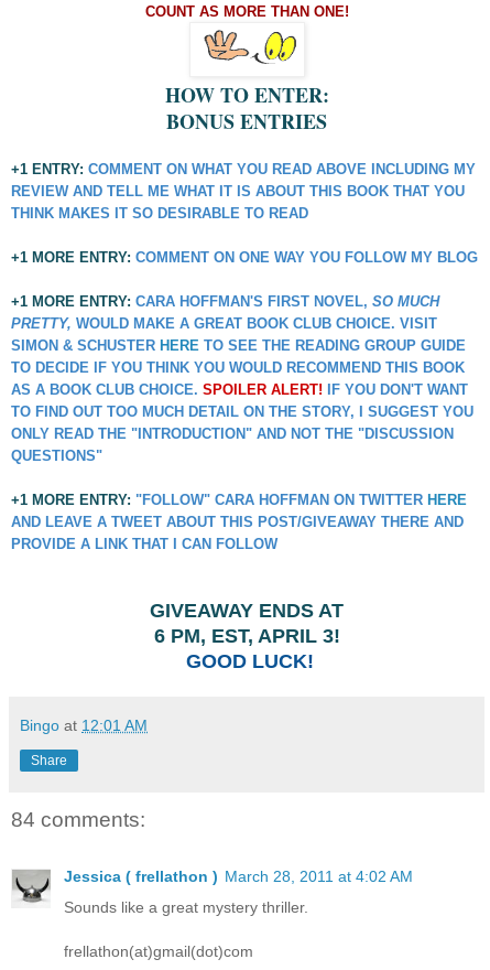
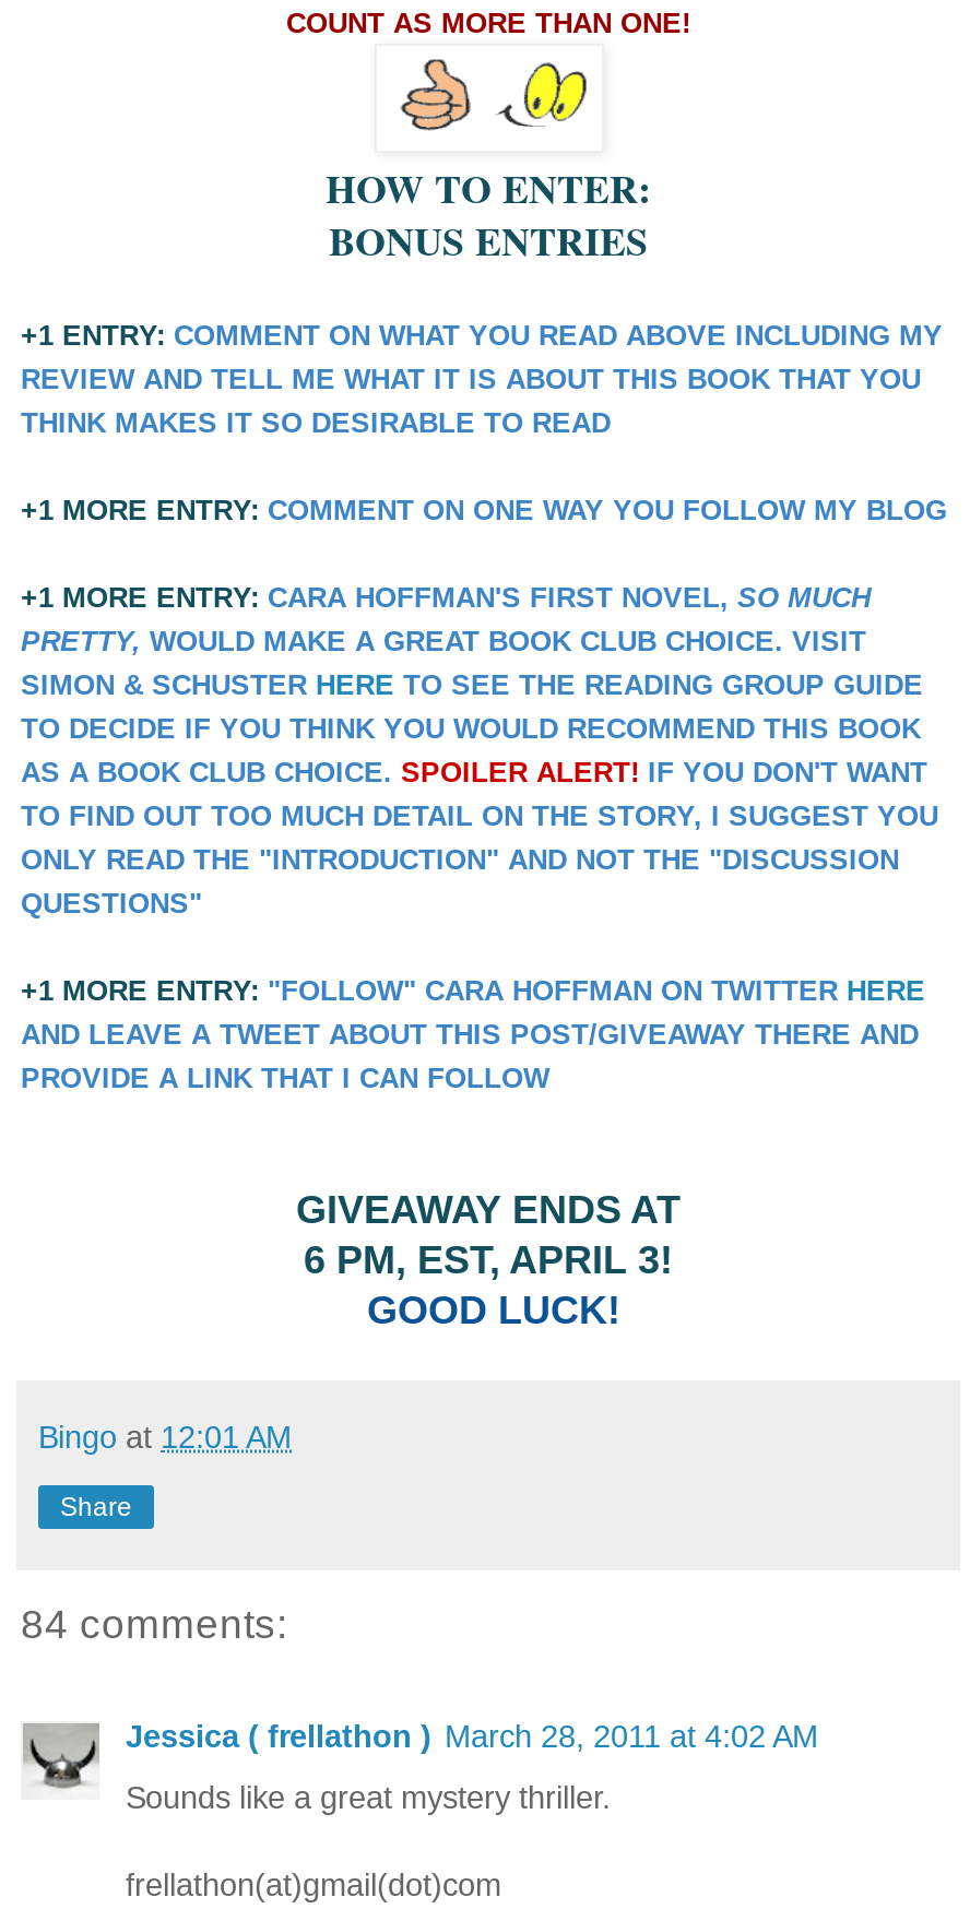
- [image]
+ [image]
